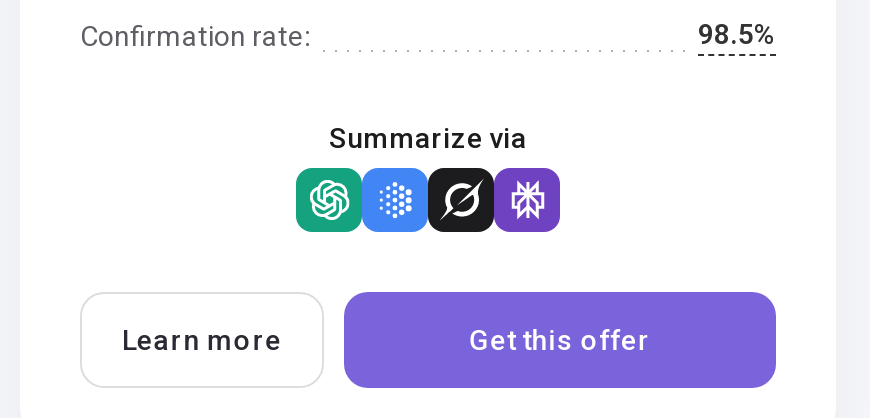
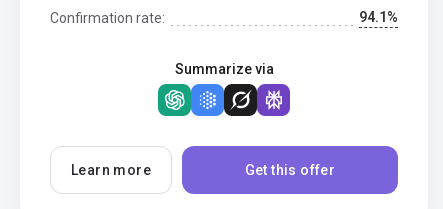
- 98.5%
+ 94.1%
